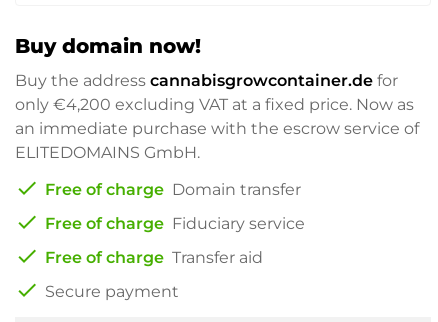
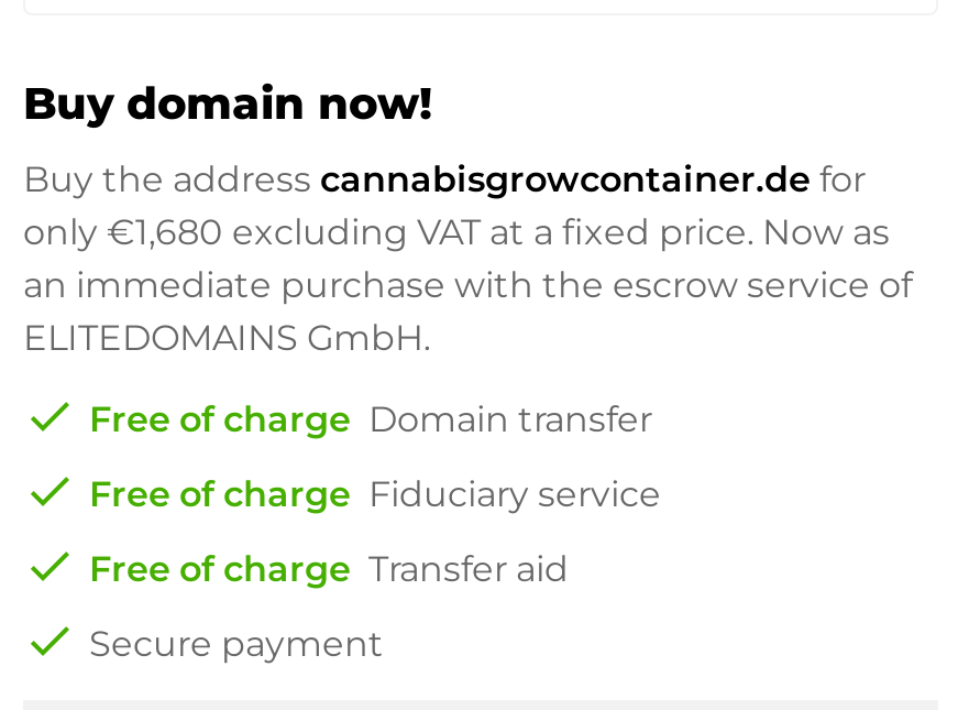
- only €4,200 excluding VAT at a fixed price. Now as
+ only €1,680 excluding VAT at a fixed price. Now as
